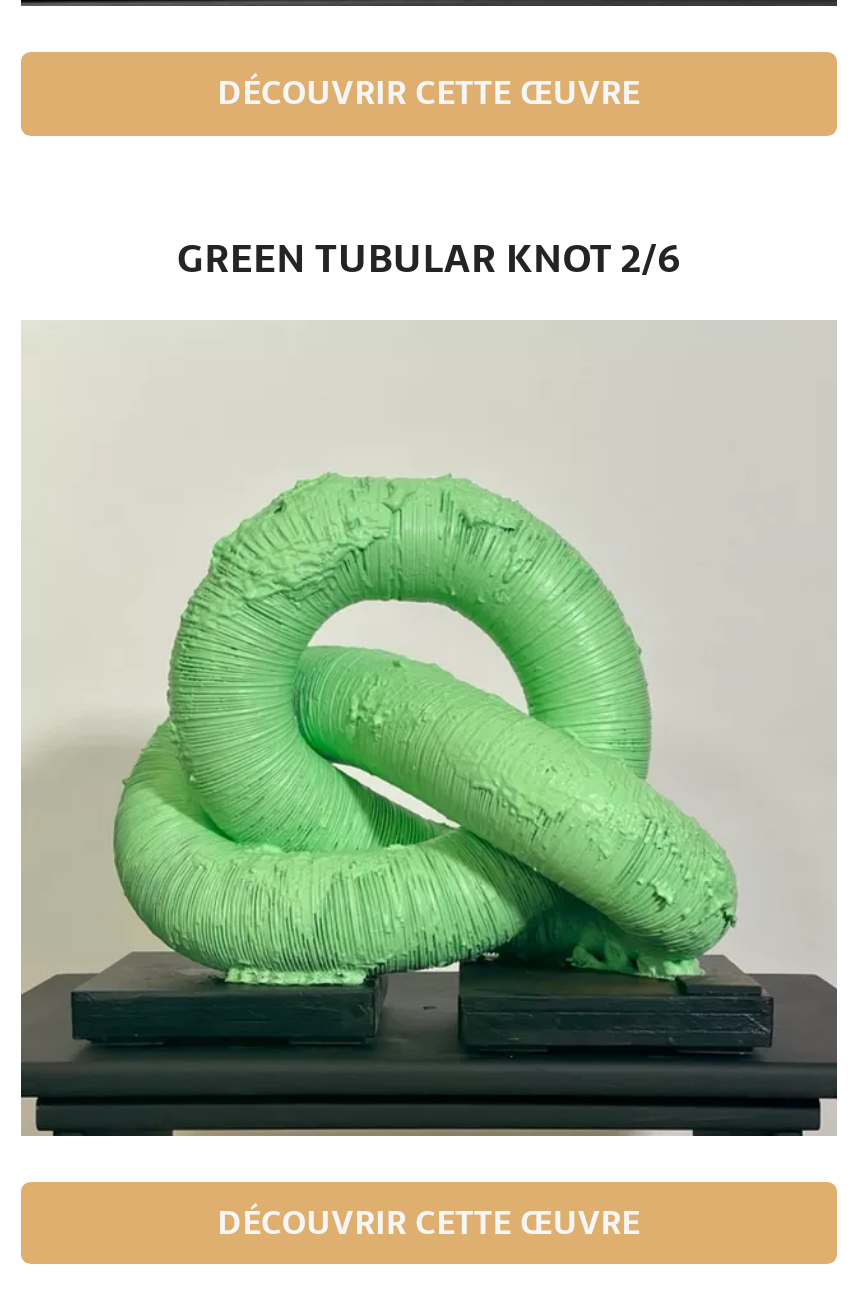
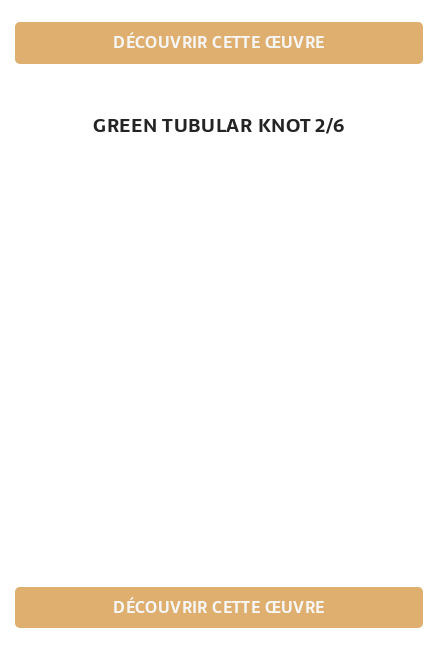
- [image]
